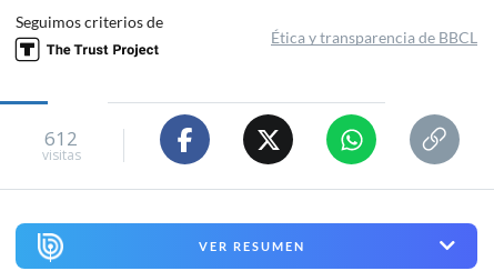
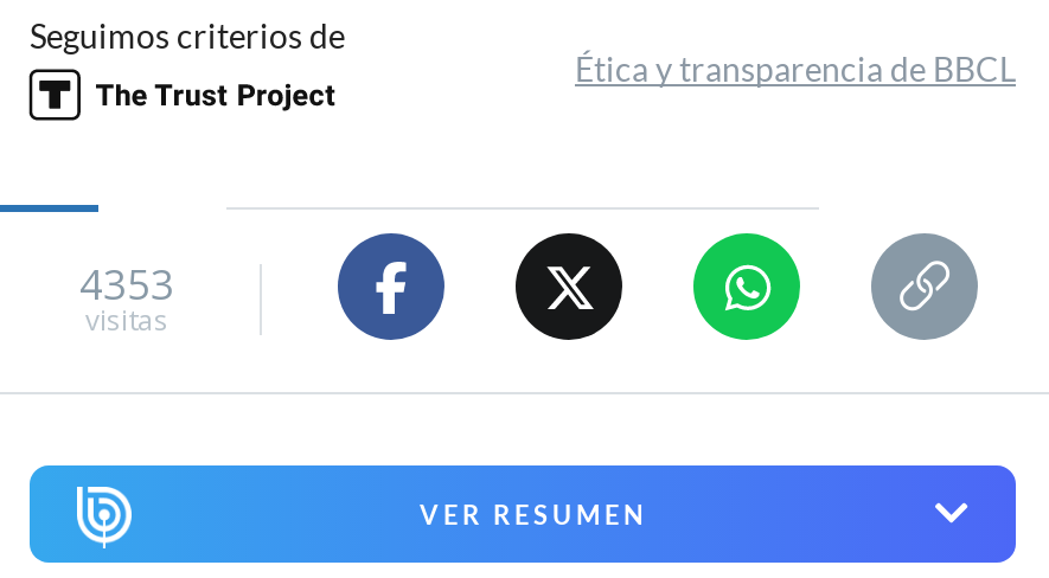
- 612
+ 4353
